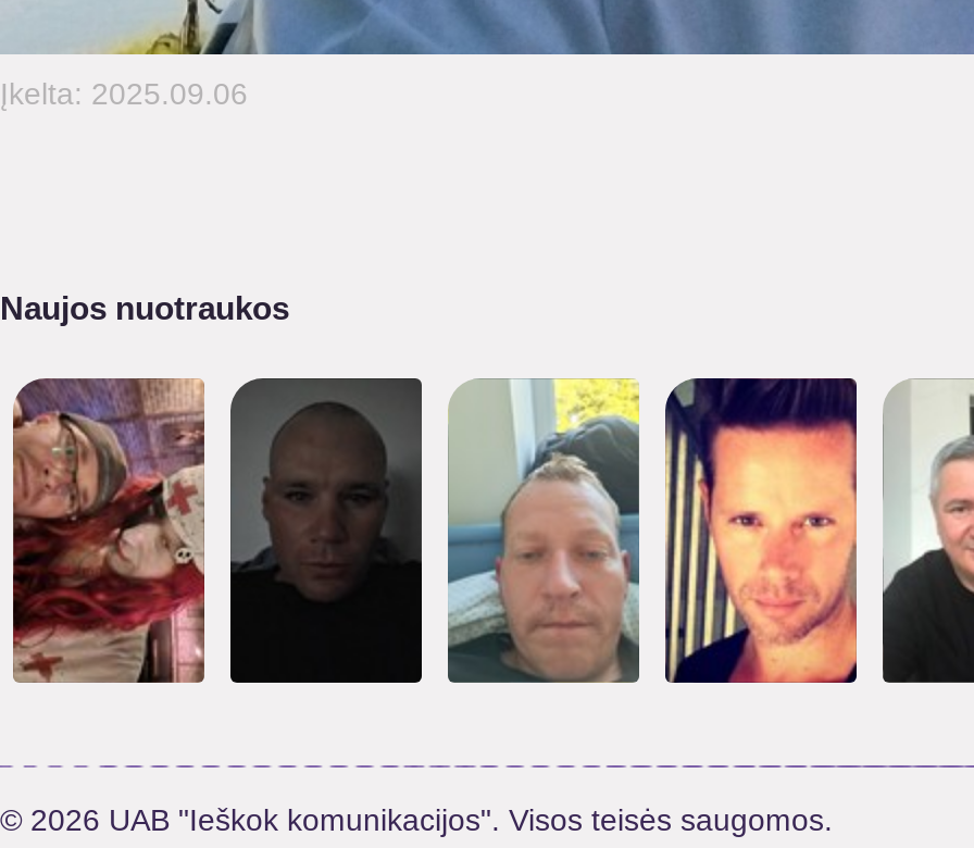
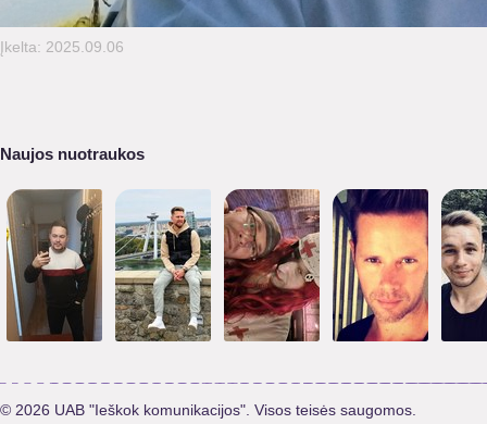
- [image]
+ [image]

- [image]
+ [image]

- [image]
+ [image]

- [image]
+ [image]
